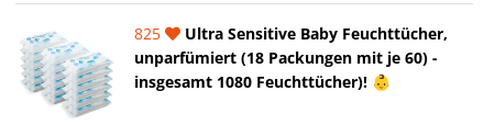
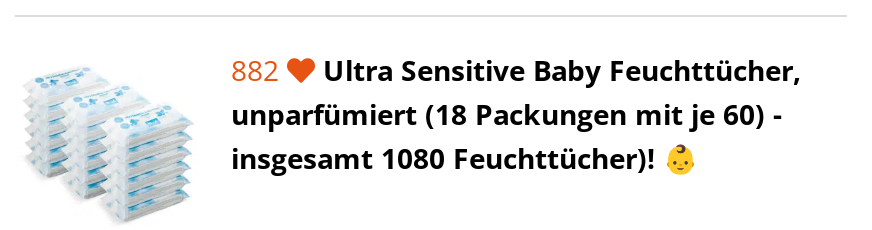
- 825 Ultra Sensitive Baby Feuchttücher,
+ 882 Ultra Sensitive Baby Feuchttücher,
